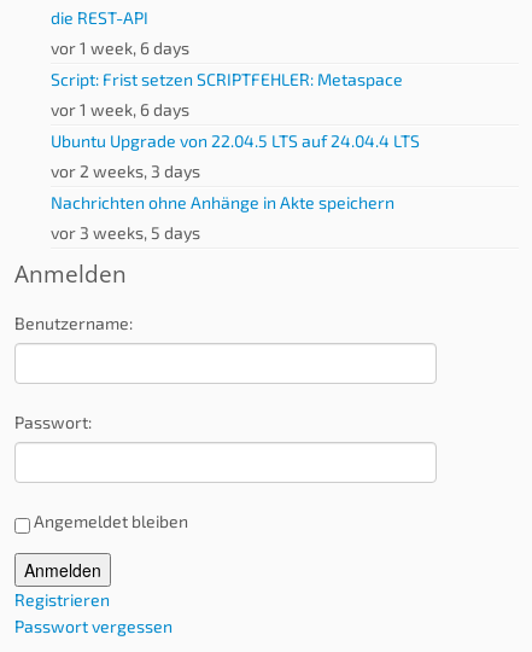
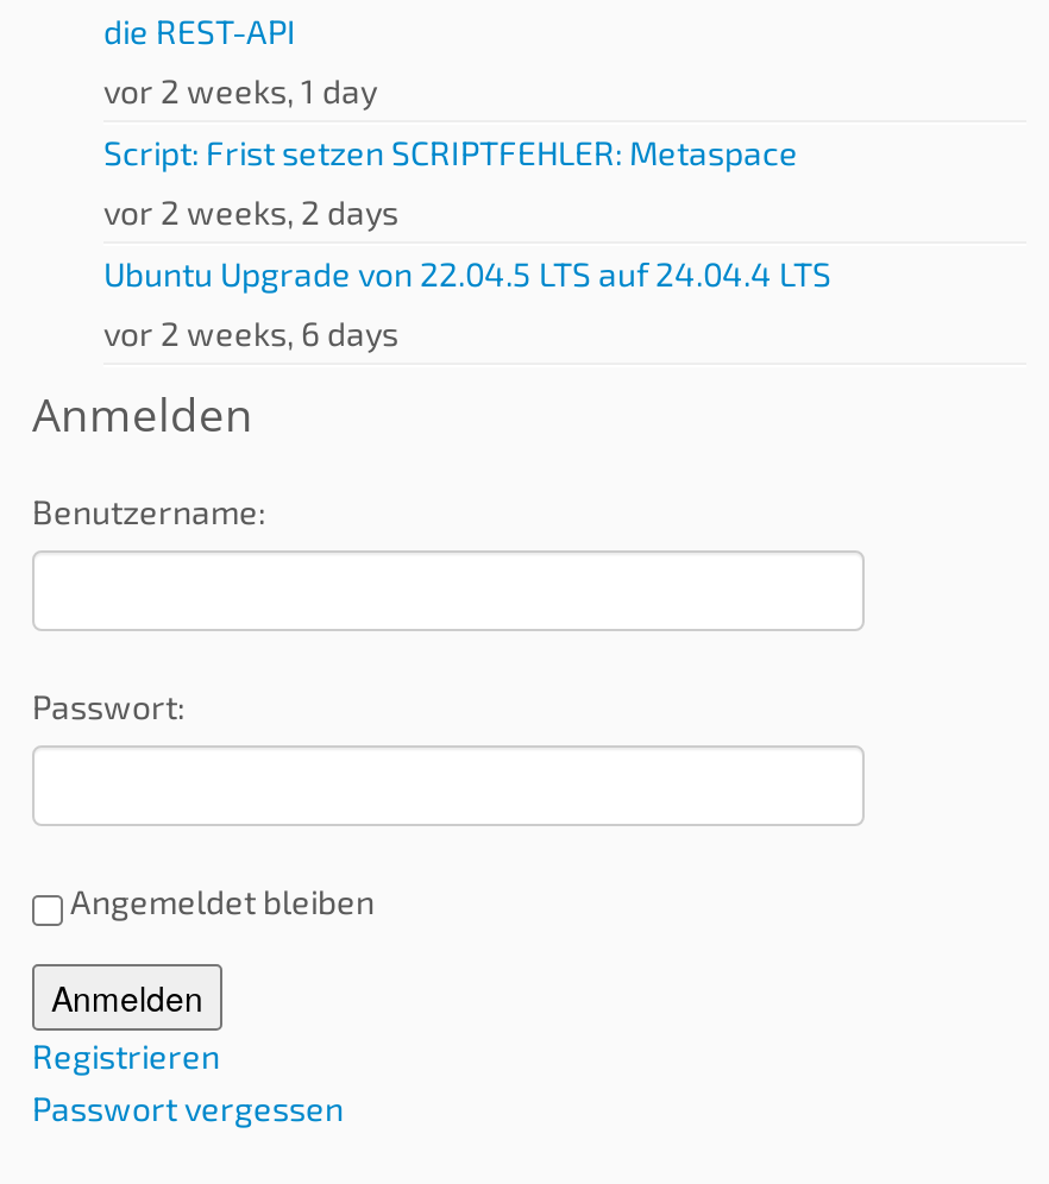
- vor 1 week, 6 days
+ vor 2 weeks, 1 day

- vor 1 week, 6 days
+ vor 2 weeks, 2 days

- vor 2 weeks, 3 days
- Nachrichten ohne Anhänge in Akte speichern
- vor 3 weeks, 5 days
+ vor 2 weeks, 6 days
